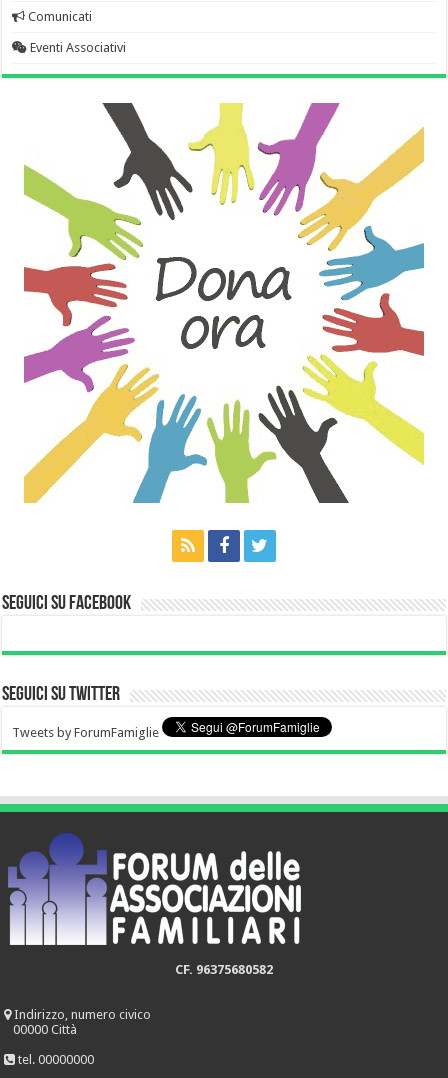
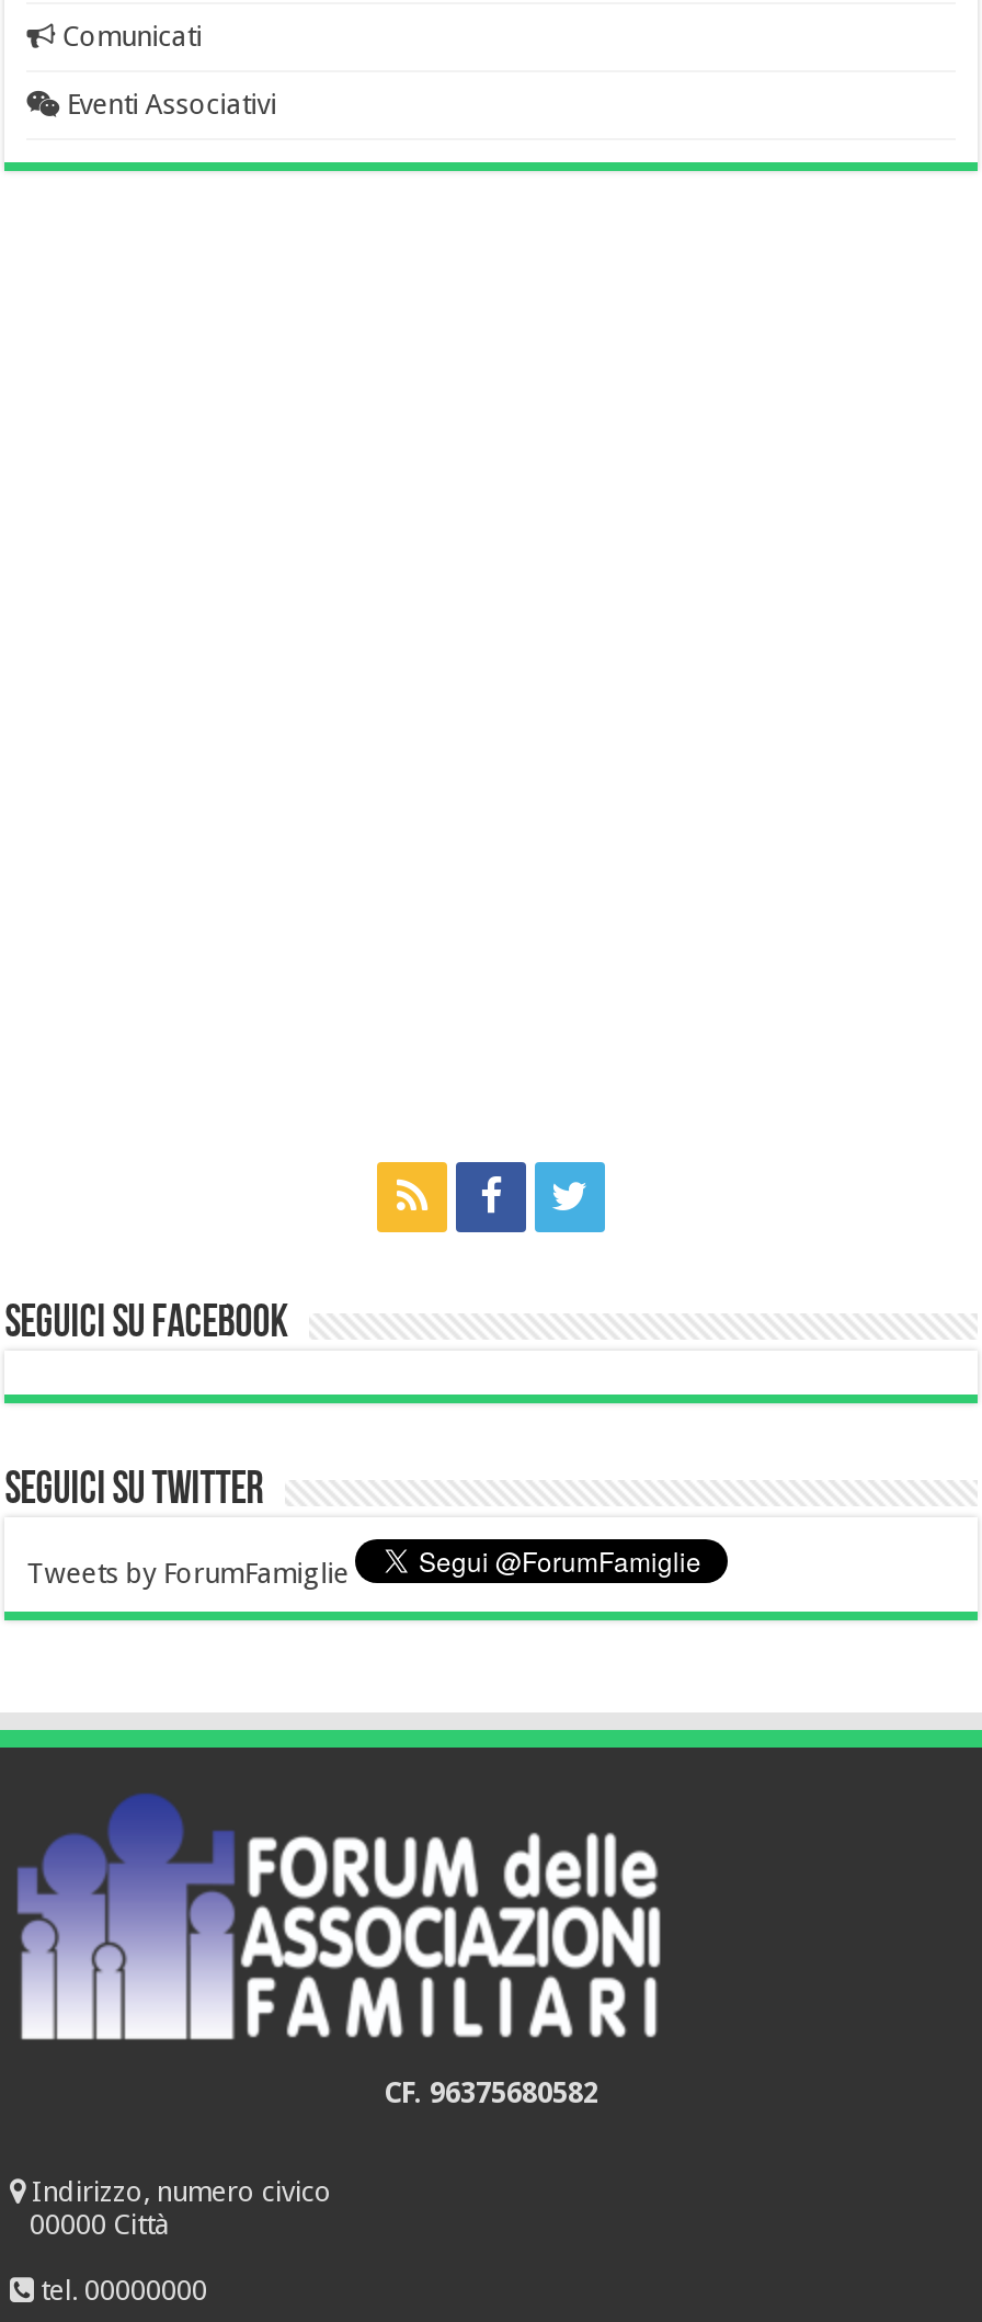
- [image]
